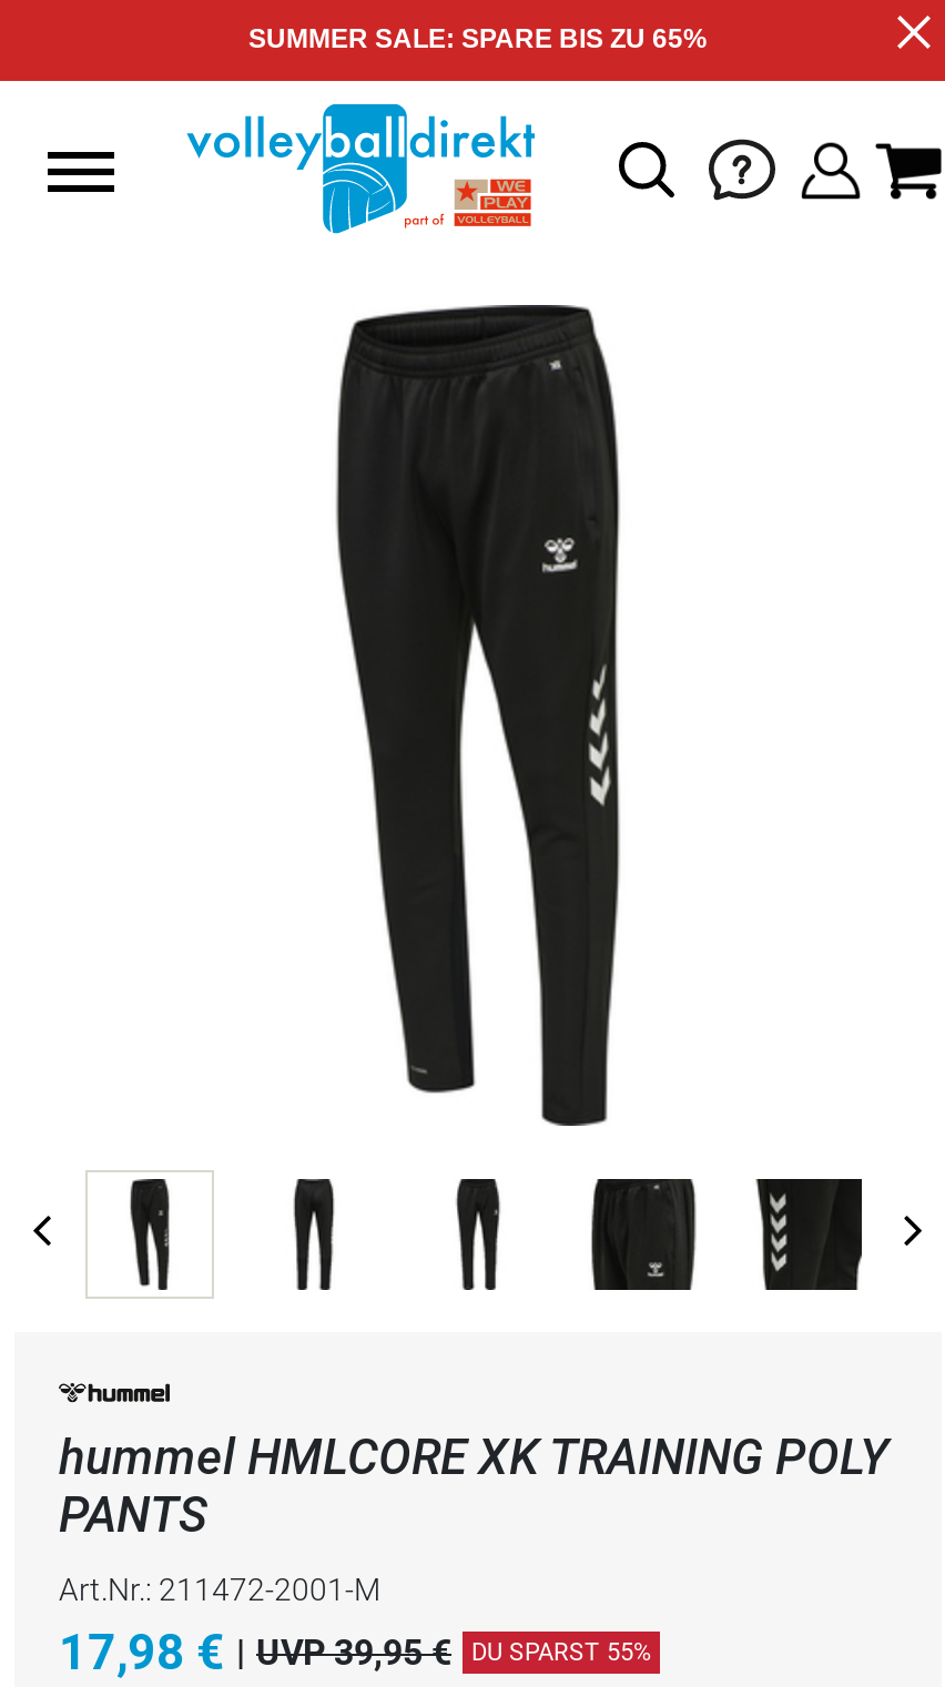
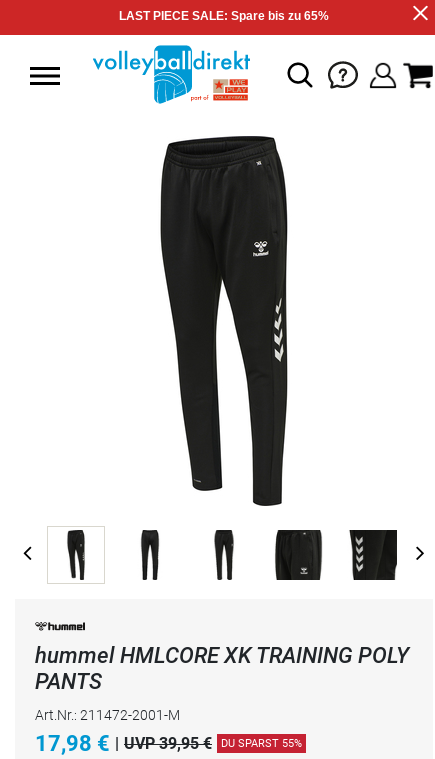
- SUMMER SALE: SPARE BIS ZU 65%
+ LAST PIECE SALE: Spare bis zu 65%
